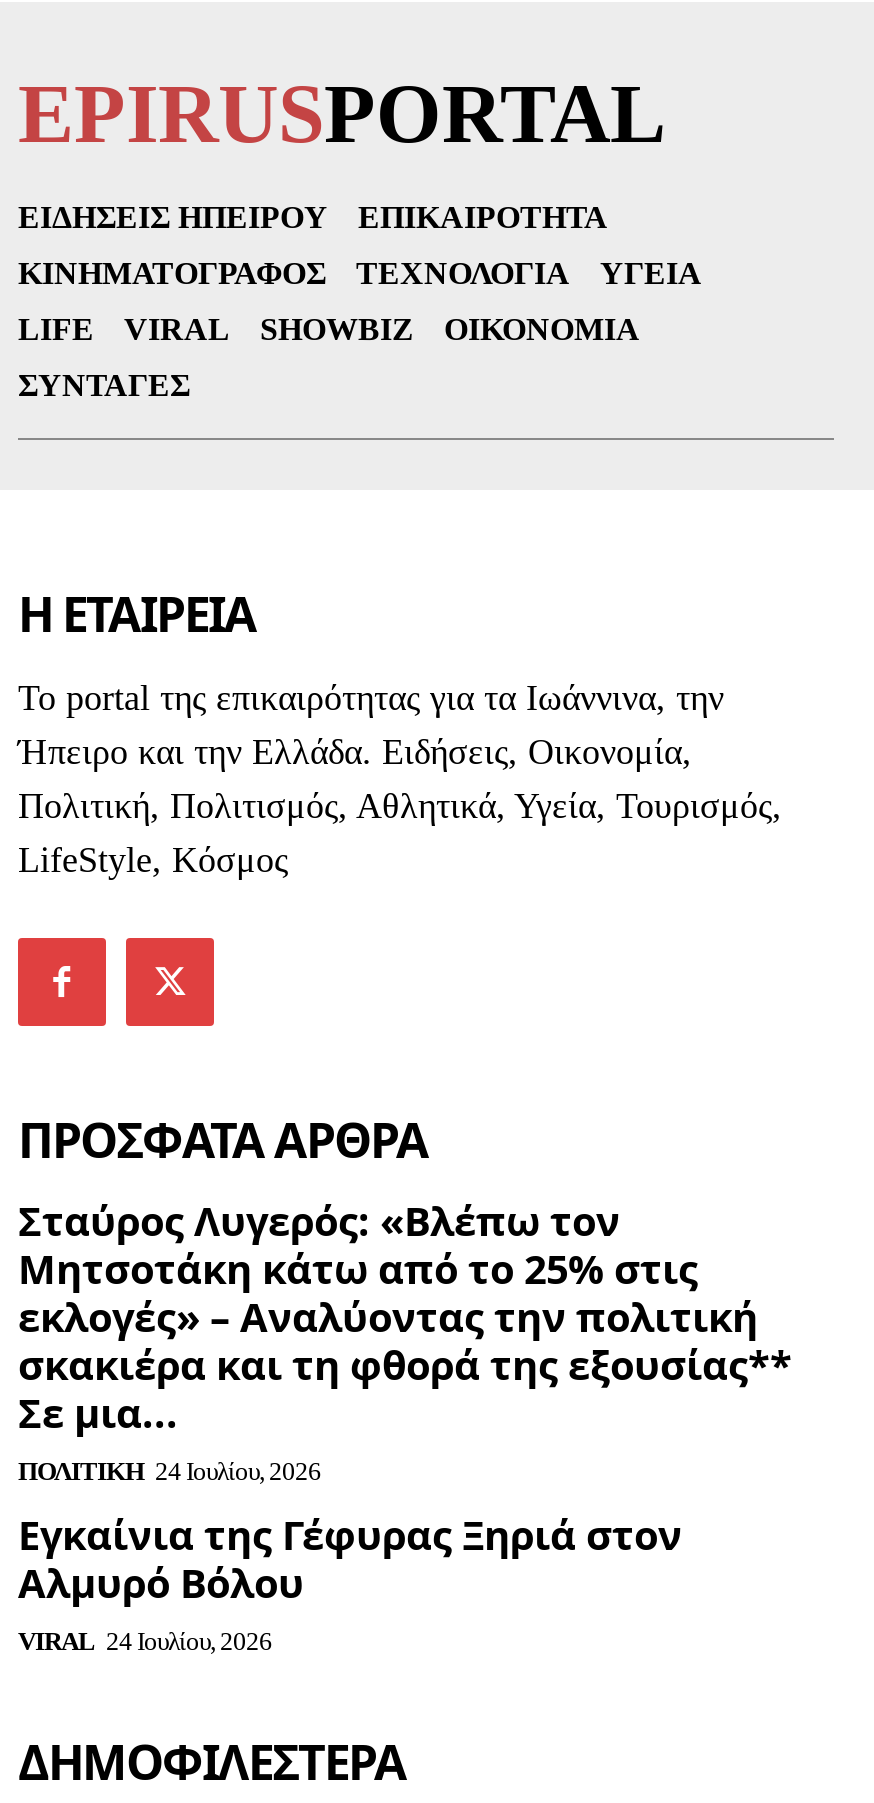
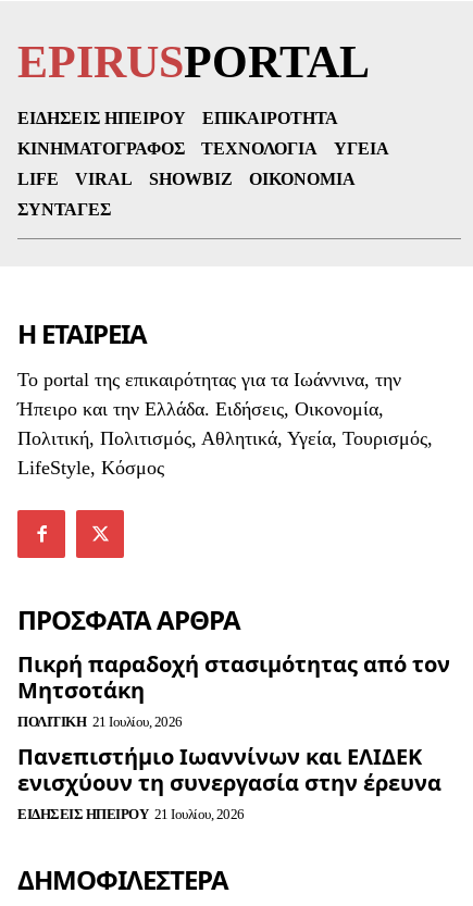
- Σταύρος Λυγερός: «Βλέπω τον
- Μητσοτάκη κάτω από το 25% στις
- εκλογές» – Αναλύοντας την πολιτική
- σκακιέρα και τη φθορά της εξουσίας**
- Σε μια...
- ΠΟΛΙΤΙΚΉ 24 Ιουλίου, 2026
- Εγκαίνια της Γέφυρας Ξηριά στον
- Αλμυρό Βόλου
- VIRAL 24 Ιουλίου, 2026
+ Πικρή παραδοχή στασιμότητας από τον
+ Μητσοτάκη
+ ΠΟΛΙΤΙΚΉ 21 Ιουλίου, 2026
+ Πανεπιστήμιο Ιωαννίνων και ΕΛΙΔΕΚ
+ ενισχύουν τη συνεργασία στην έρευνα
+ ΕΙΔΉΣΕΙΣ ΗΠΕΊΡΟΥ 21 Ιουλίου, 2026
